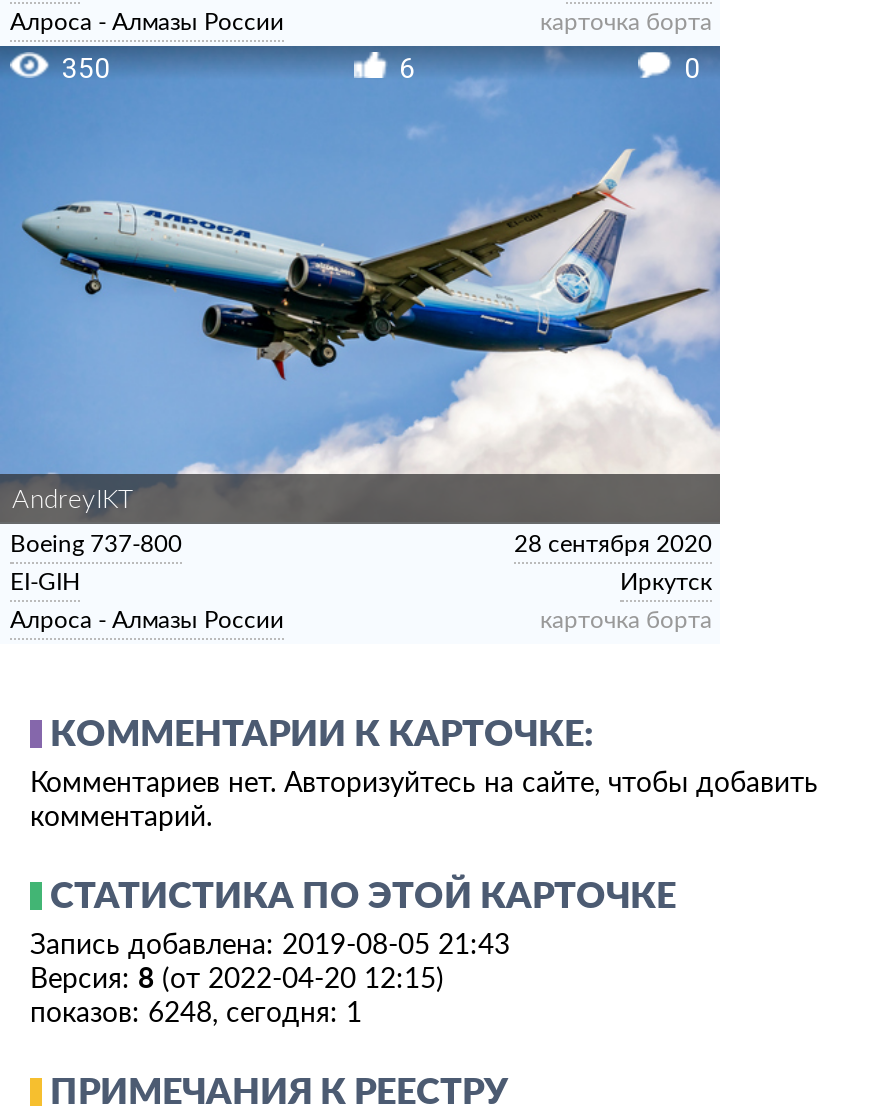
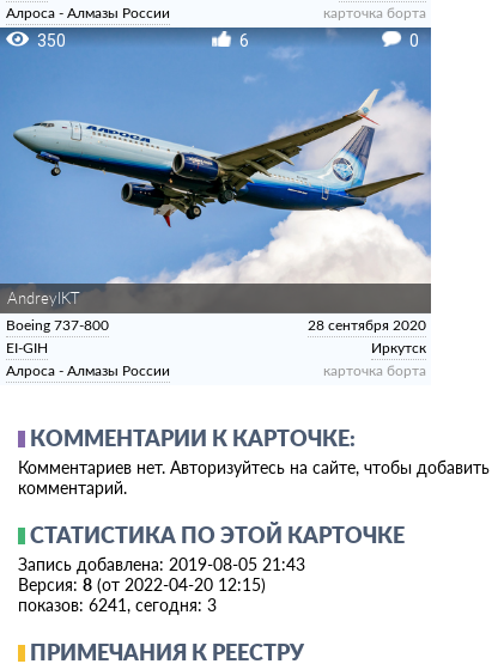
- показов: 6248, сегодня: 1
+ показов: 6241, сегодня: 3
